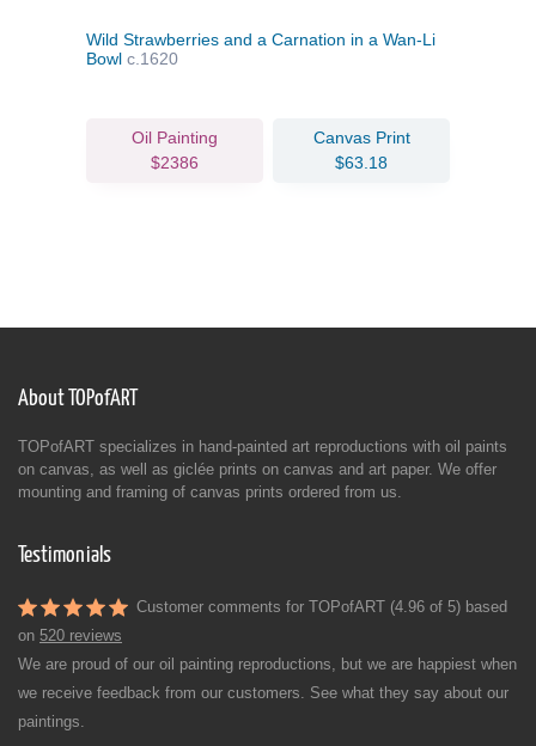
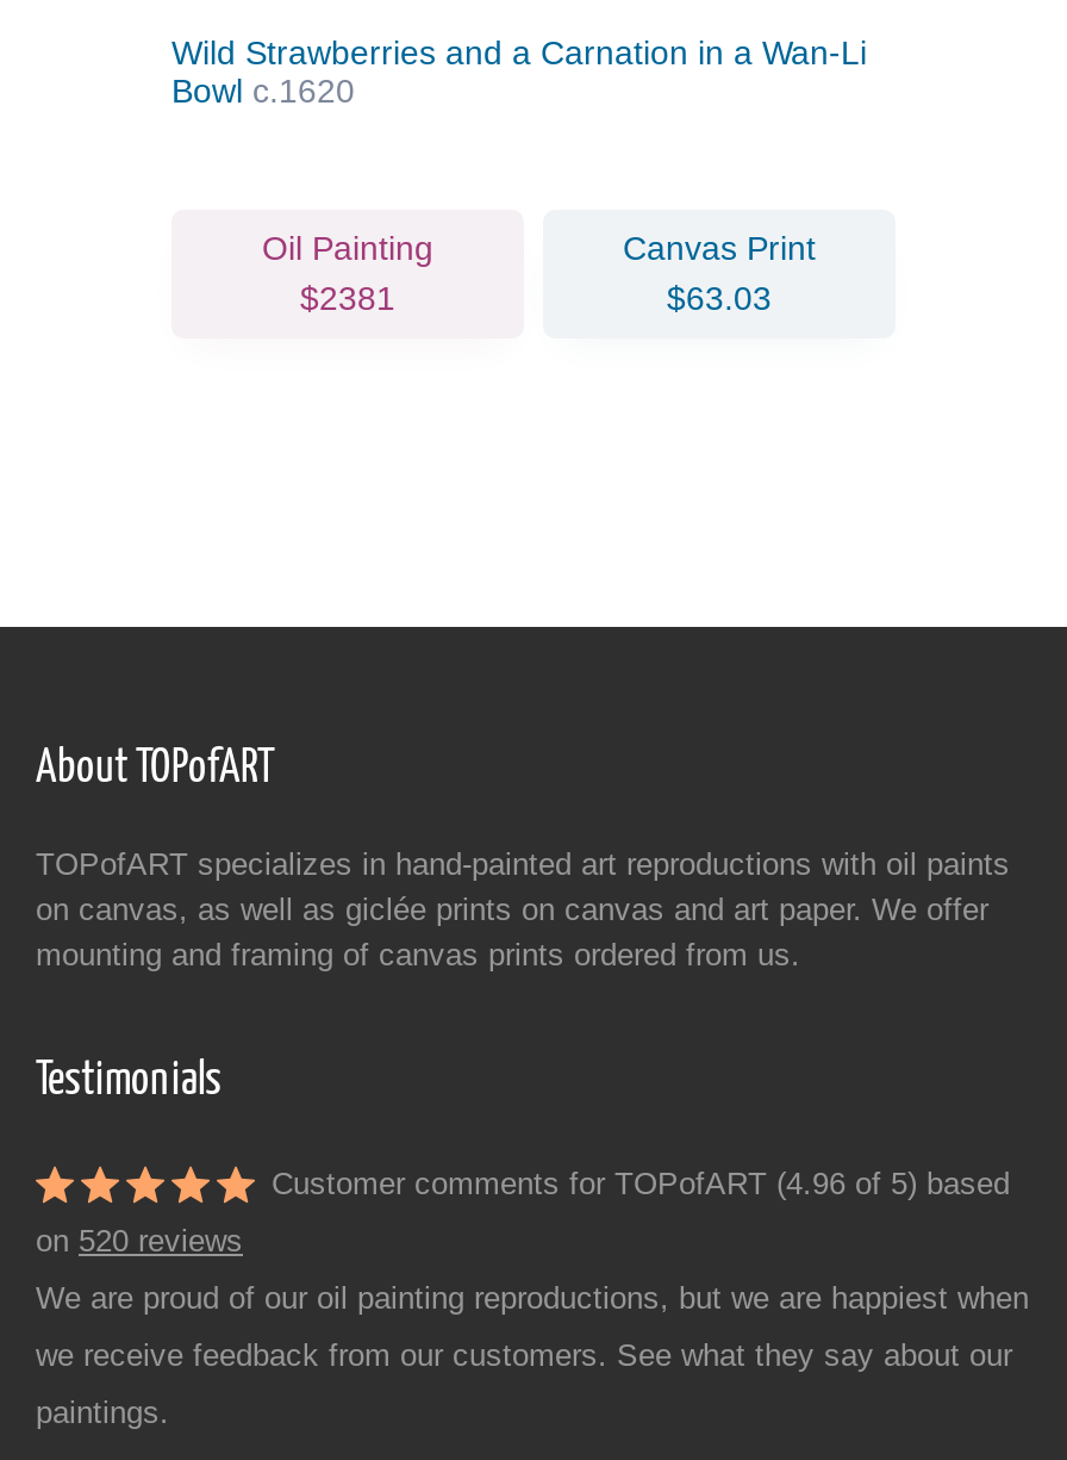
- $2386
+ $2381

- $63.18
+ $63.03
